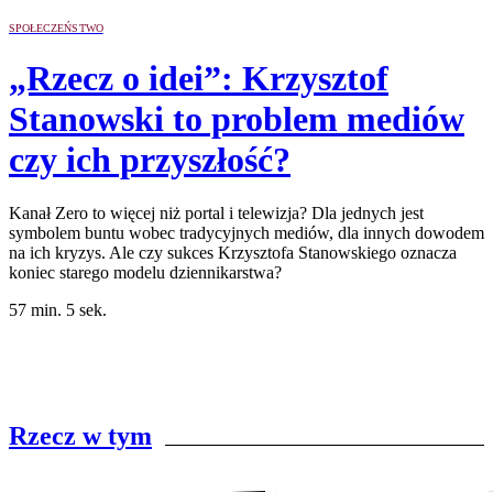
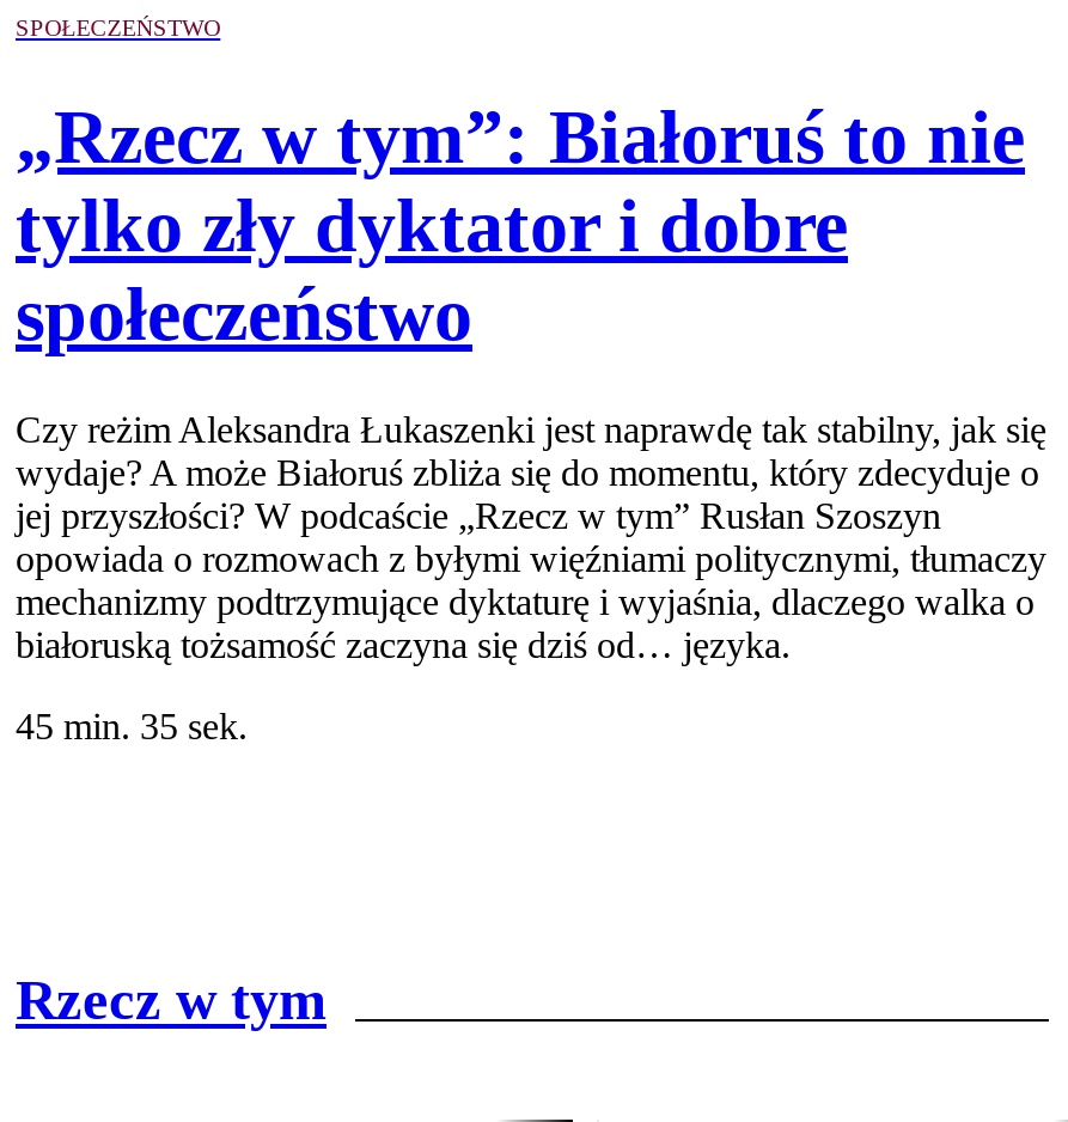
- „Rzecz o idei”: Krzysztof
- Stanowski to problem mediów
- czy ich przyszłość?
+ „Rzecz w tym”: Białoruś to nie
+ tylko zły dyktator i dobre
+ społeczeństwo

- Kanał Zero to więcej niż portal i telewizja? Dla jednych jest
- symbolem buntu wobec tradycyjnych mediów, dla innych dowodem
- na ich kryzys. Ale czy sukces Krzysztofa Stanowskiego oznacza
- koniec starego modelu dziennikarstwa?
+ Czy reżim Aleksandra Łukaszenki jest naprawdę tak stabilny, jak się
+ wydaje? A może Białoruś zbliża się do momentu, który zdecyduje o
+ jej przyszłości? W podcaście „Rzecz w tym” Rusłan Szoszyn
+ opowiada o rozmowach z byłymi więźniami politycznymi, tłumaczy
+ mechanizmy podtrzymujące dyktaturę i wyjaśnia, dlaczego walka o
+ białoruską tożsamość zaczyna się dziś od… języka.

- 57 min. 5 sek.
+ 45 min. 35 sek.
